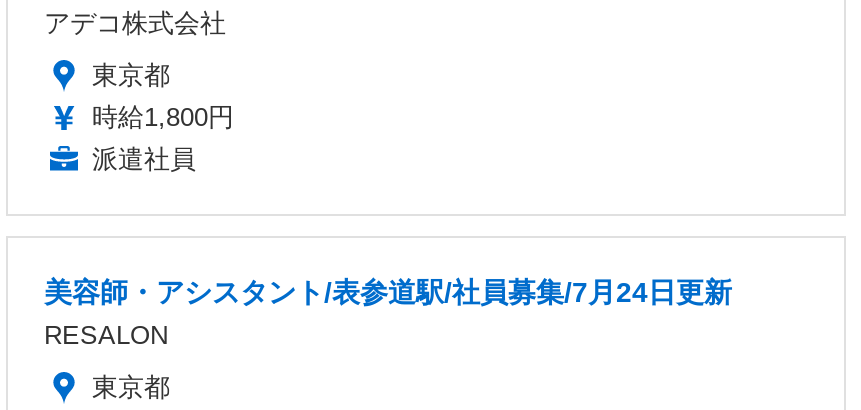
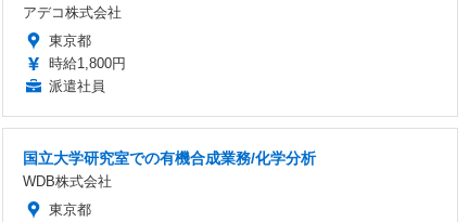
- 美容師・アシスタント/表参道駅/社員募集/7月24日更新
- RESALON
+ 国立大学研究室での有機合成業務/化学分析
+ WDB株式会社
